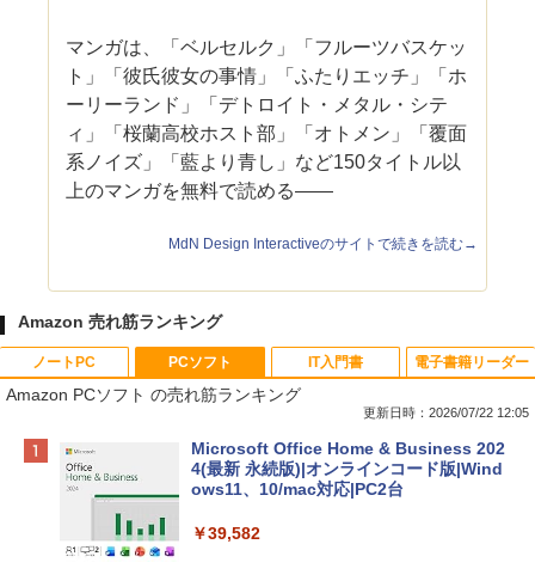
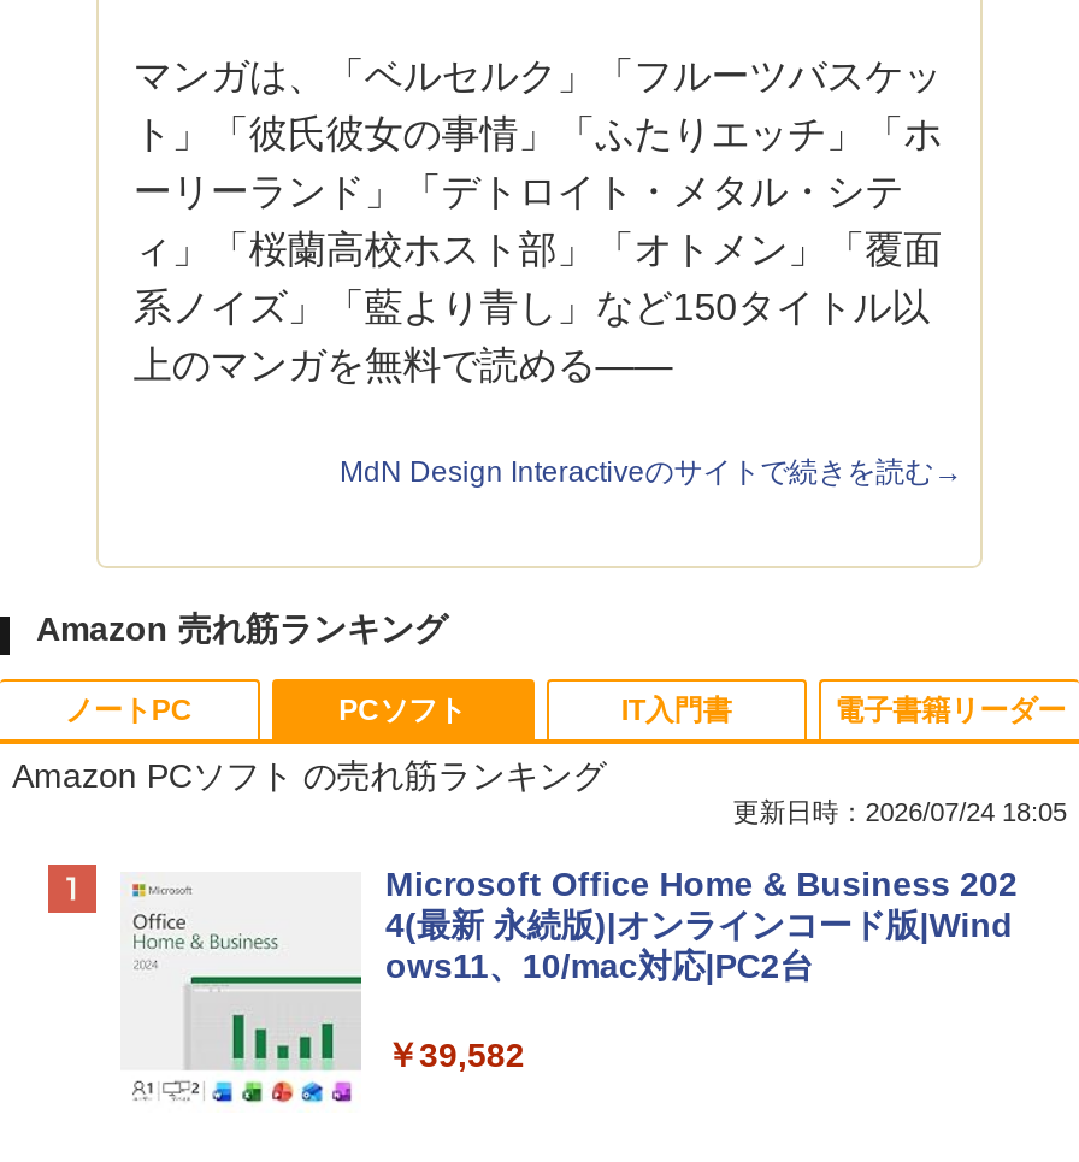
- 更新日時：2026/07/22 12:05
+ 更新日時：2026/07/24 18:05
